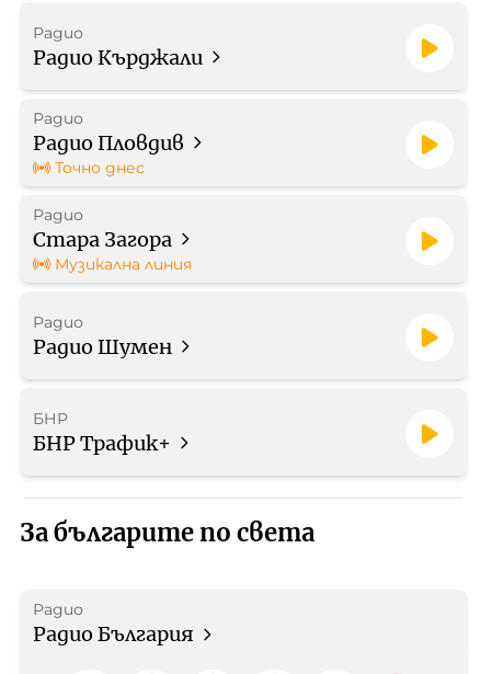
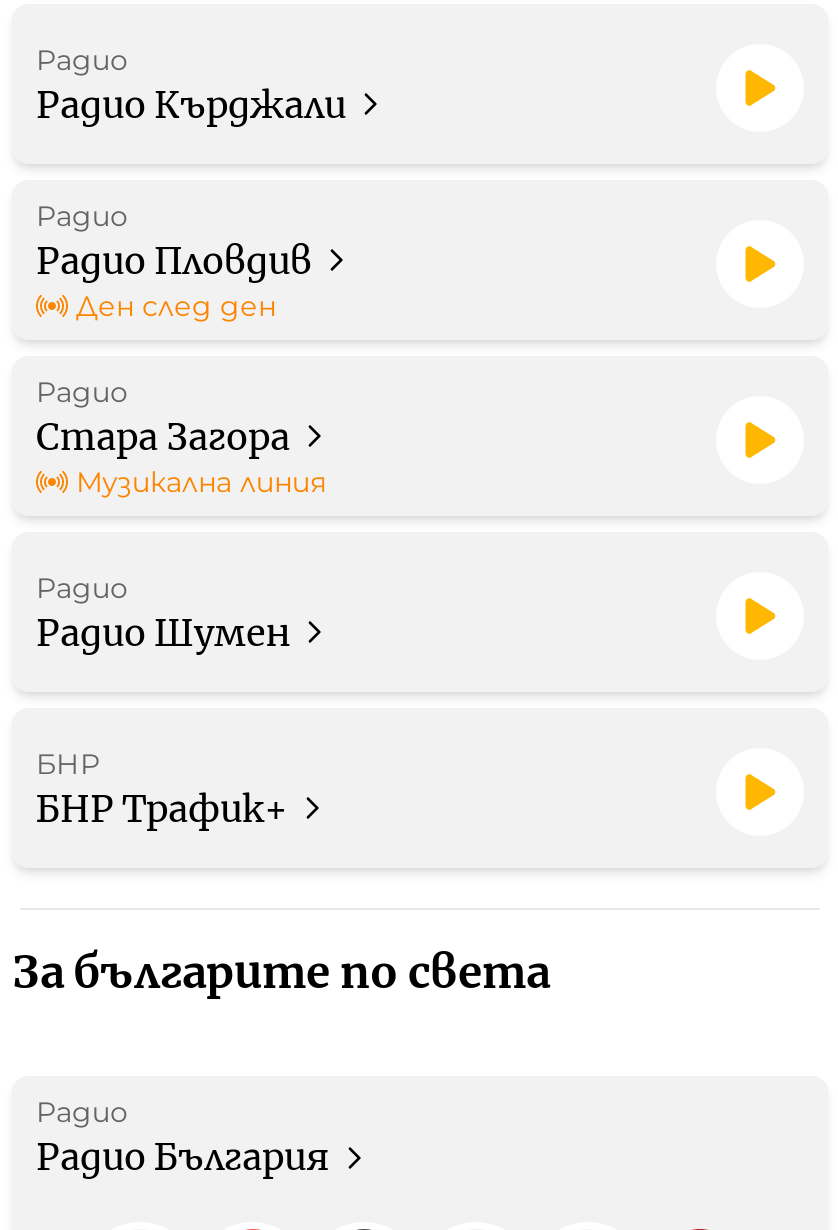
- Точно днес
+ Ден след ден
